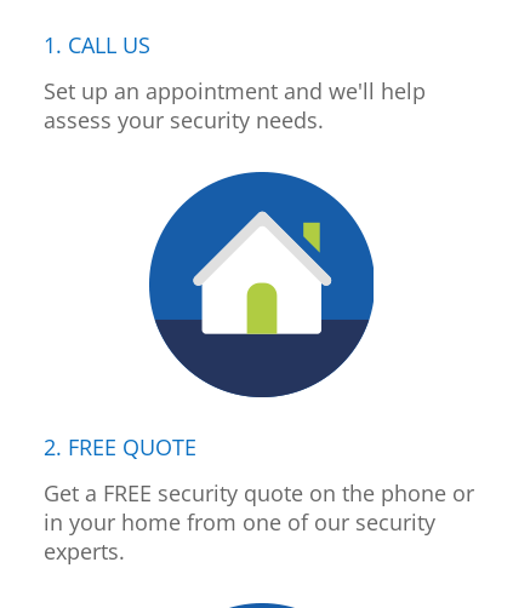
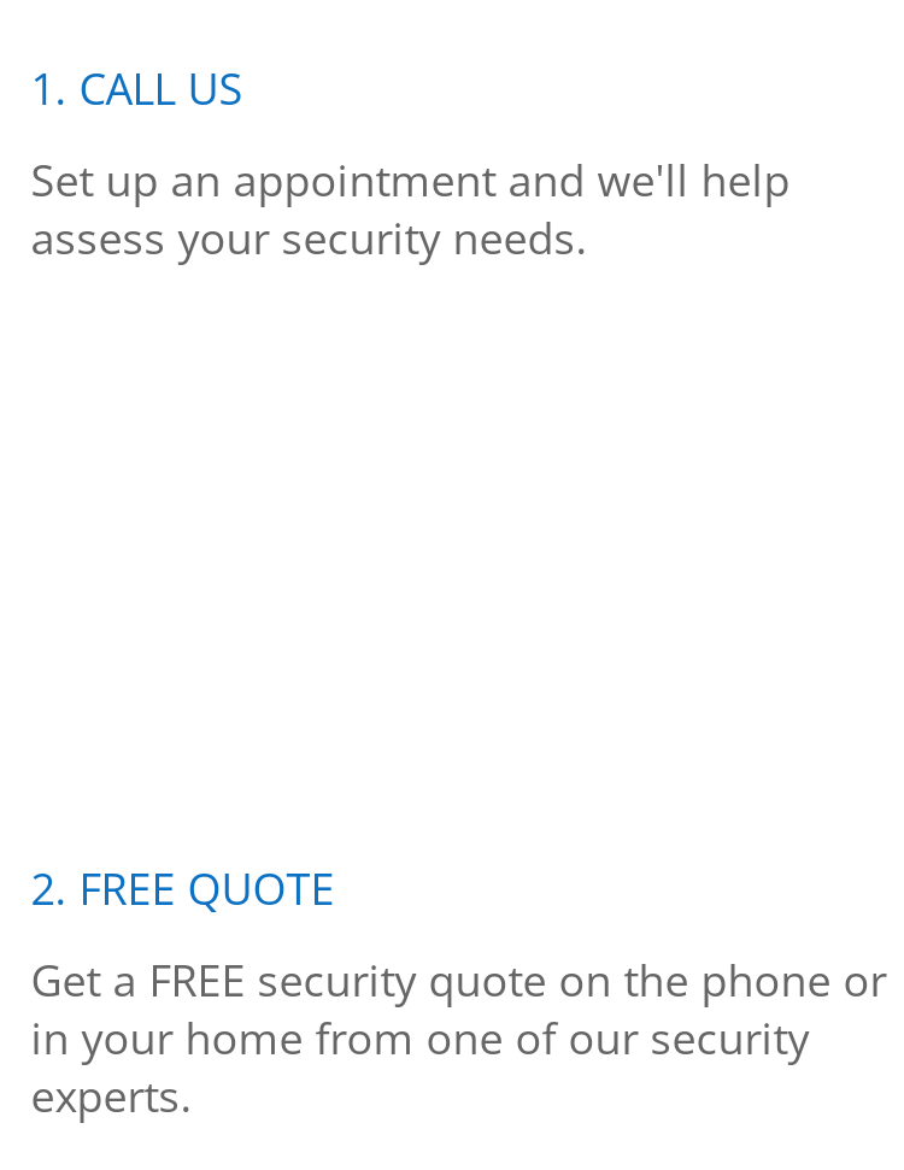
- [image]
